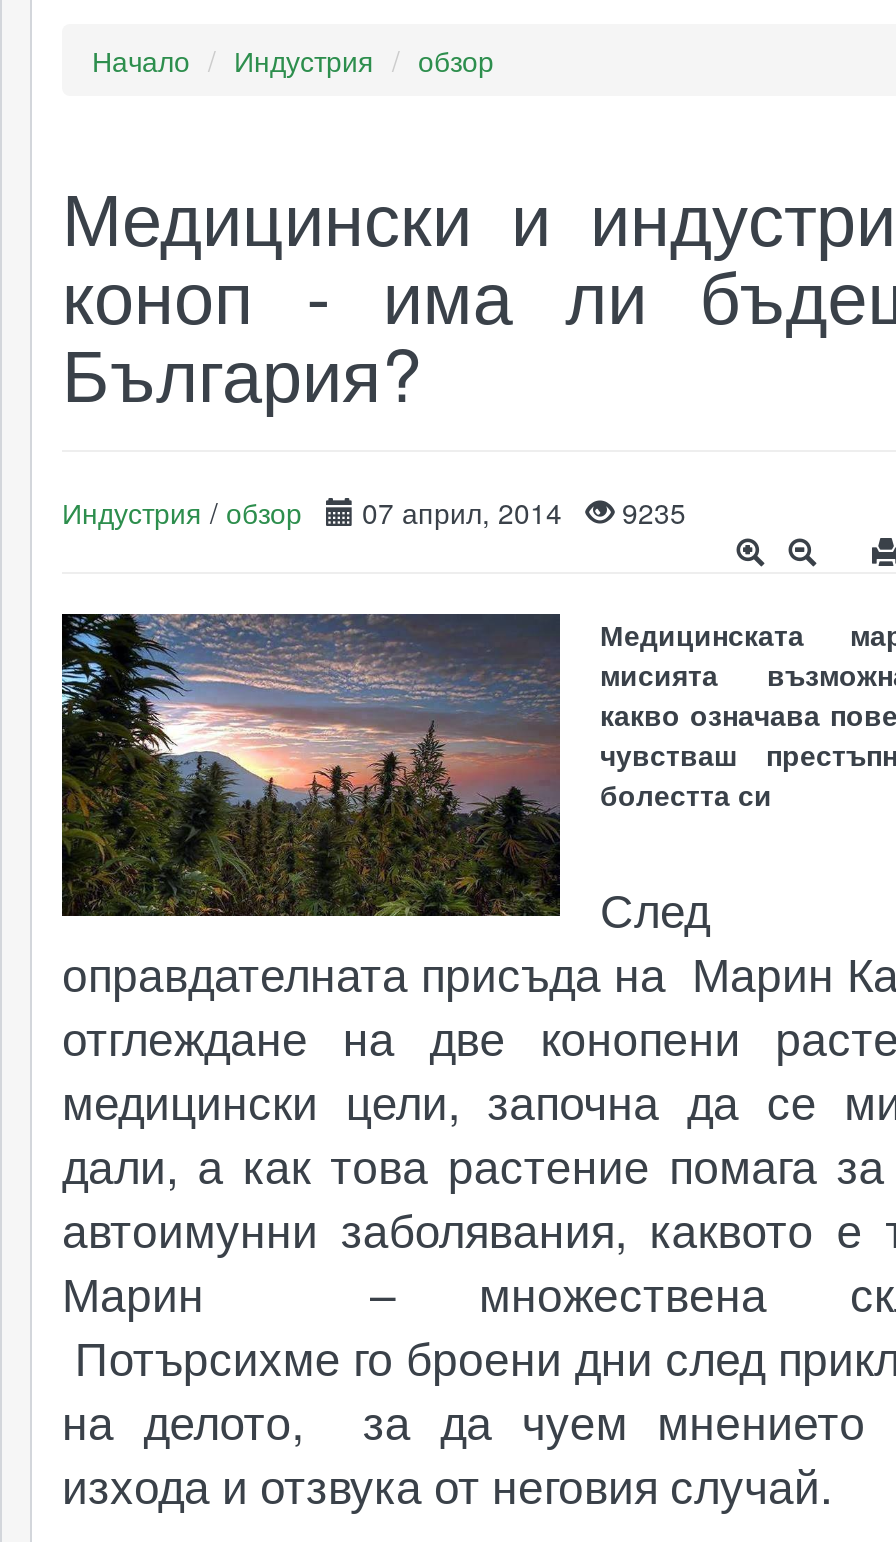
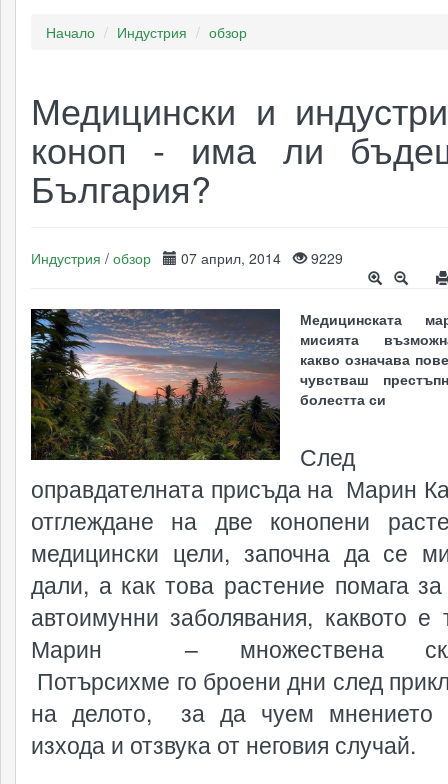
- Индустрия / обзор 07 април, 2014 9235
+ Индустрия / обзор 07 април, 2014 9229
